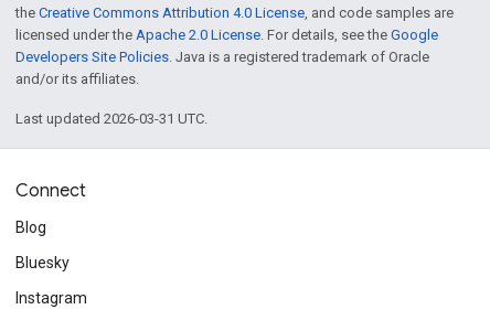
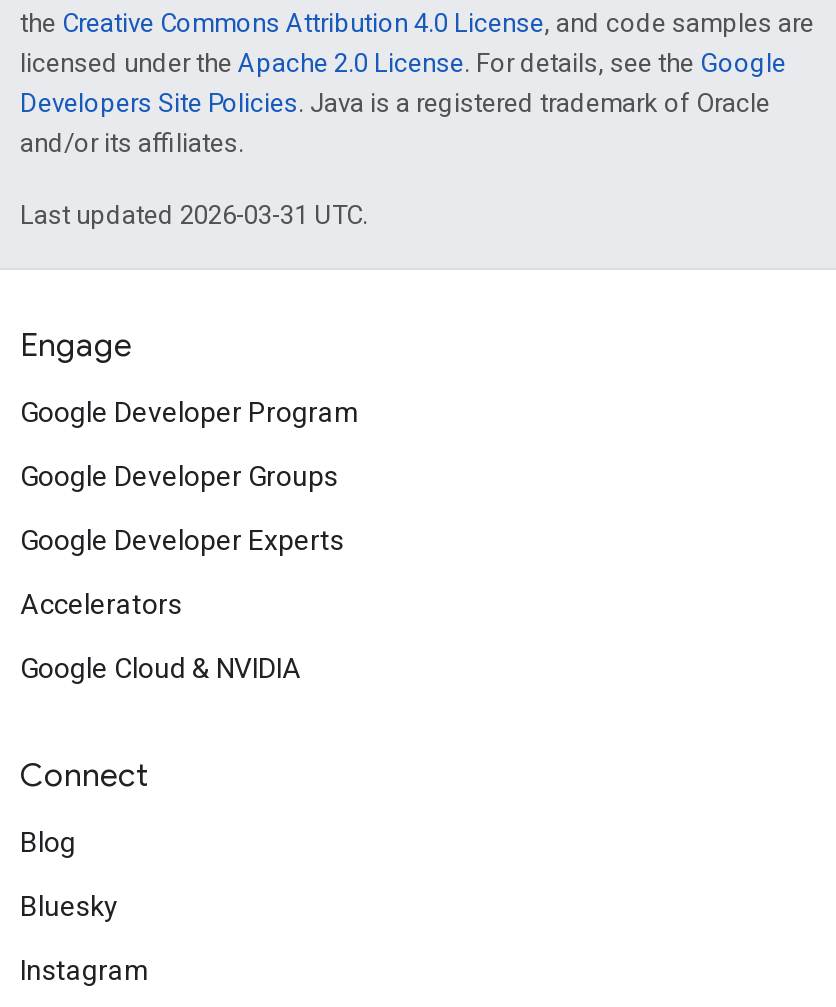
+ Engage
+ Google Developer Program
+ Google Developer Groups
+ Google Developer Experts
+ Accelerators
+ Google Cloud & NVIDIA
